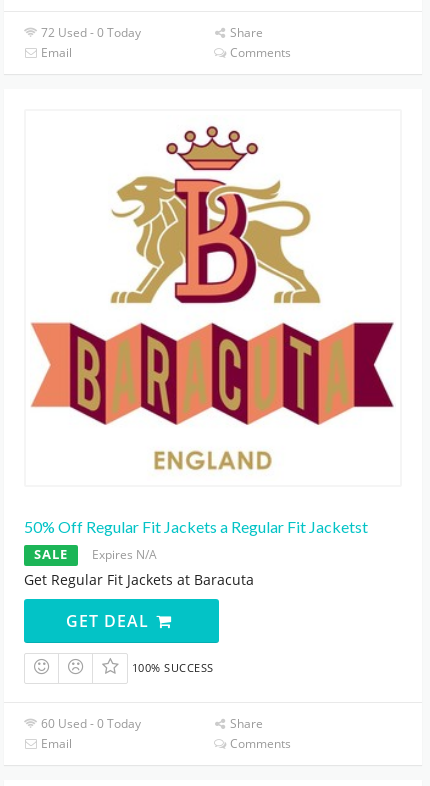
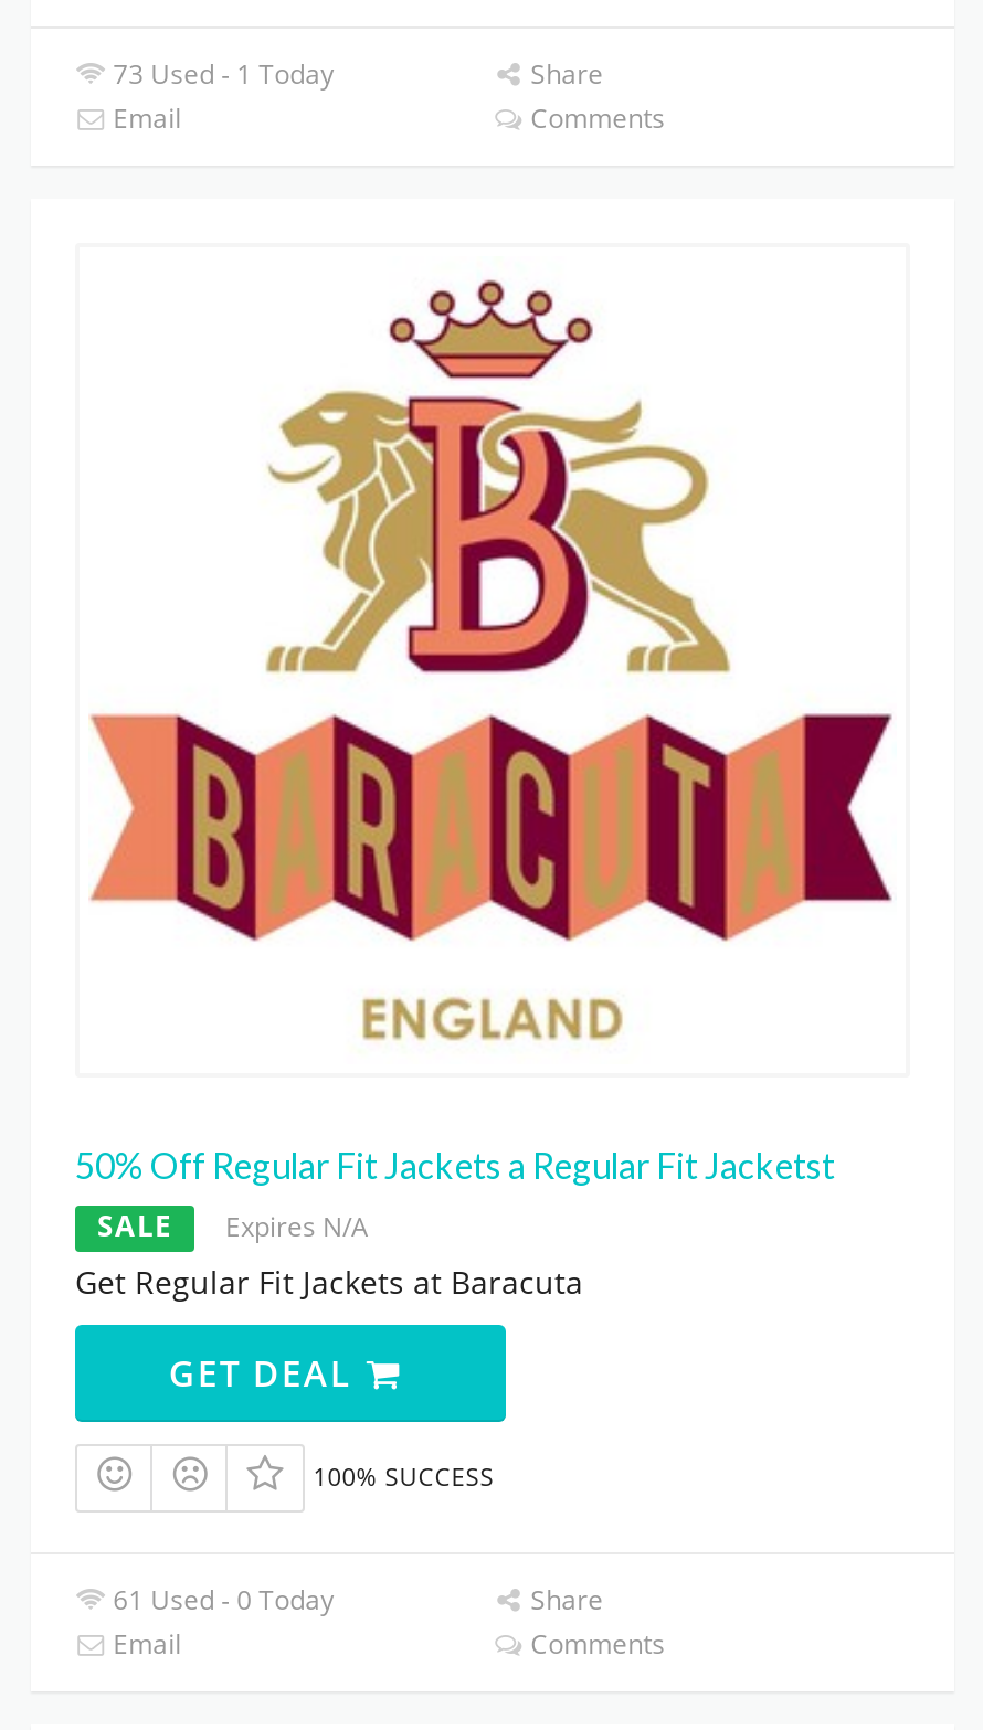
- 72 Used - 0 Today
+ 73 Used - 1 Today

- 60 Used - 0 Today
+ 61 Used - 0 Today
